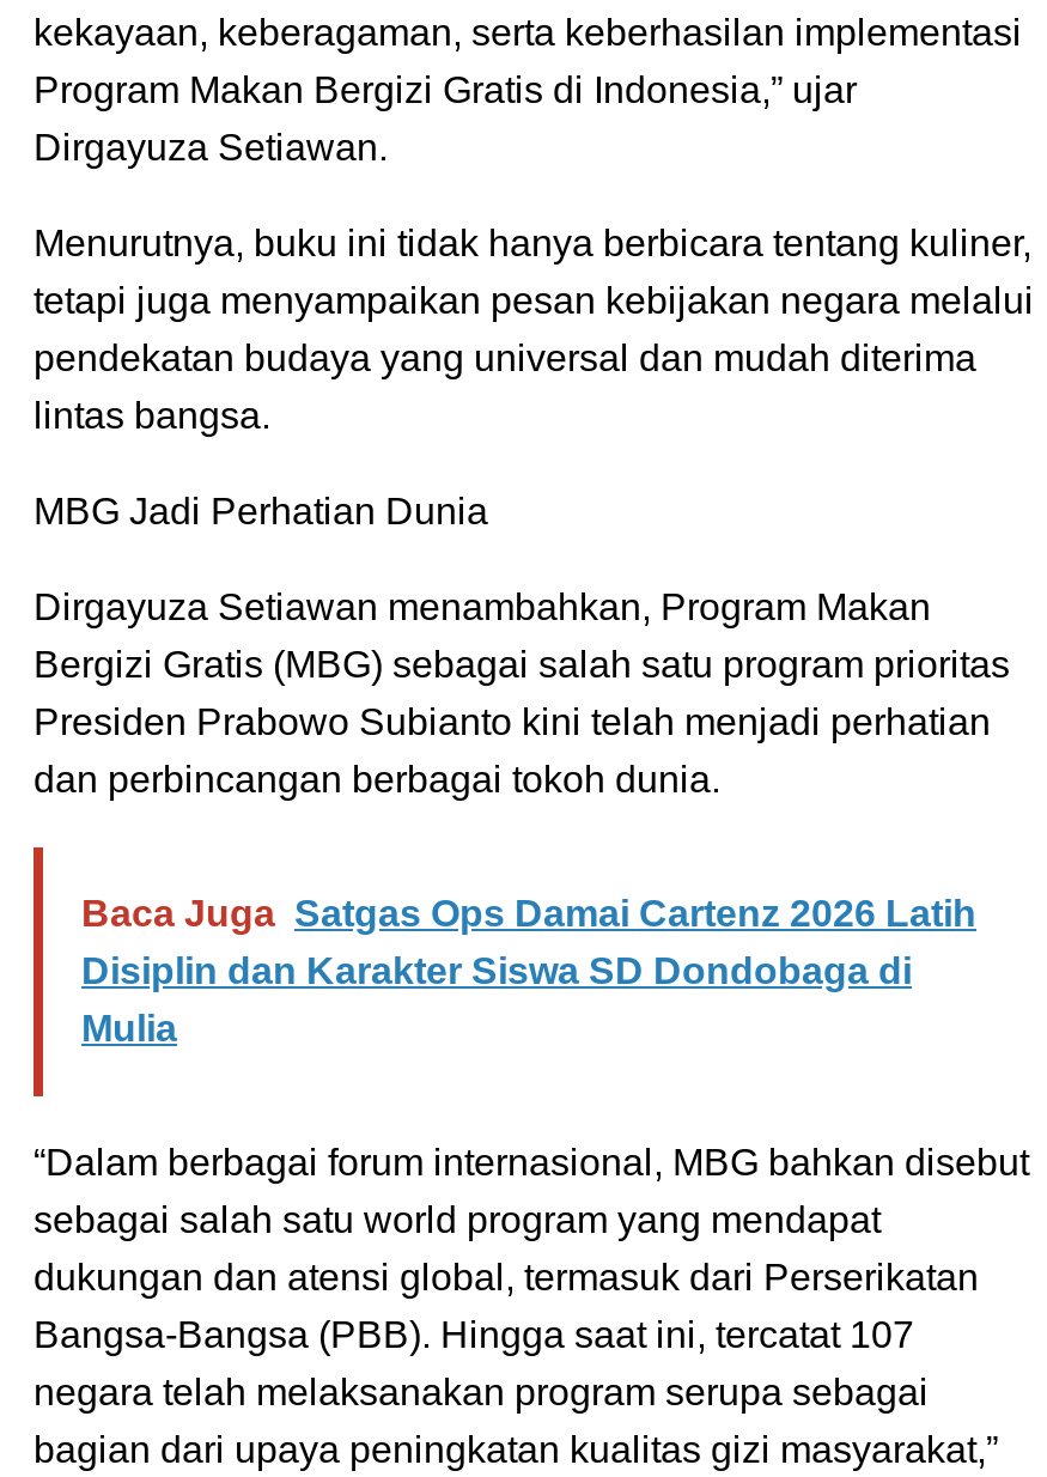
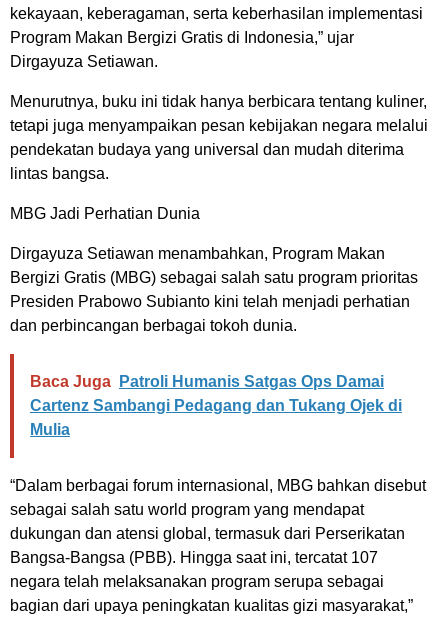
- Baca Juga Satgas Ops Damai Cartenz 2026 Latih
- Disiplin dan Karakter Siswa SD Dondobaga di
+ Baca Juga Patroli Humanis Satgas Ops Damai
+ Cartenz Sambangi Pedagang dan Tukang Ojek di
